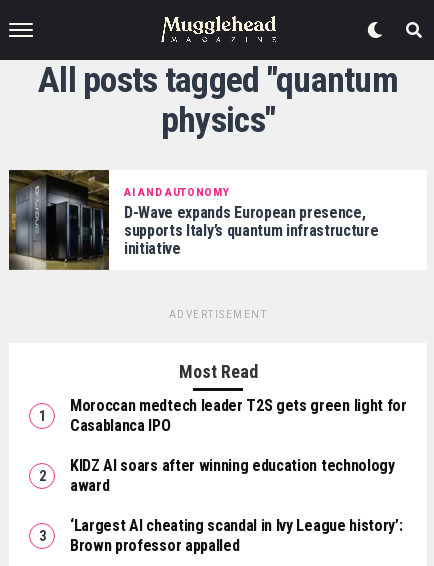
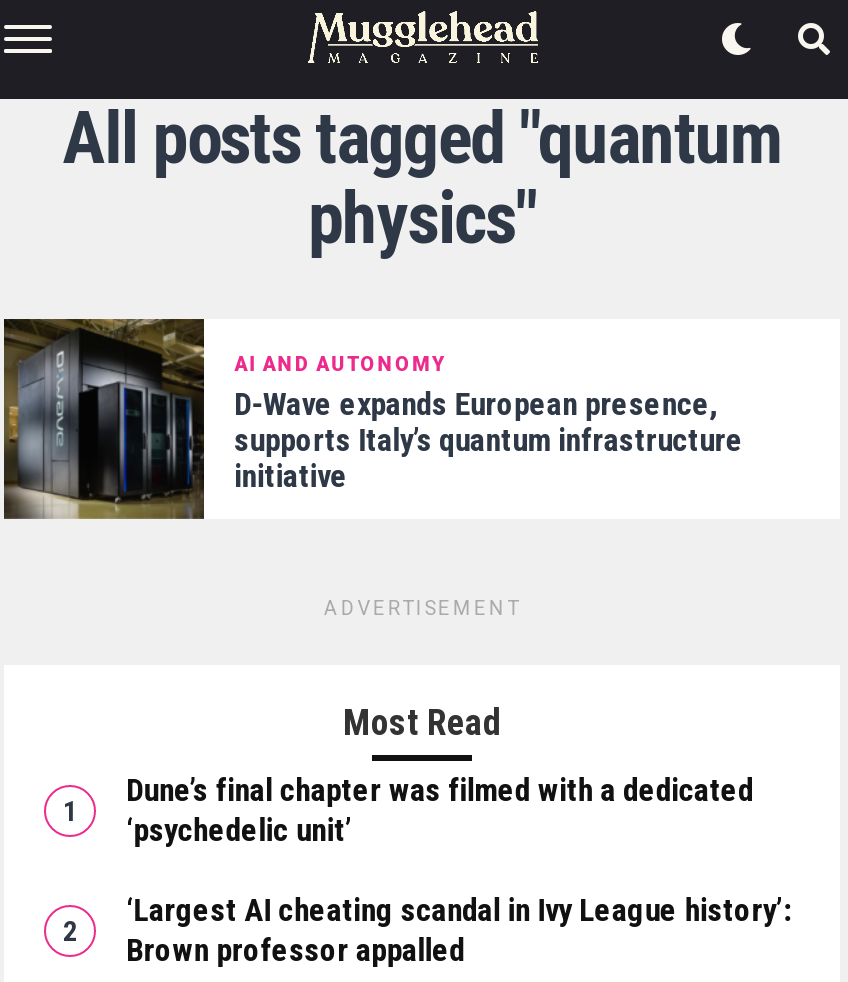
- Moroccan medtech leader T2S gets green light for
- Casablanca IPO
- KIDZ AI soars after winning education technology
- award
+ Dune’s final chapter was filmed with a dedicated
+ ‘psychedelic unit’
